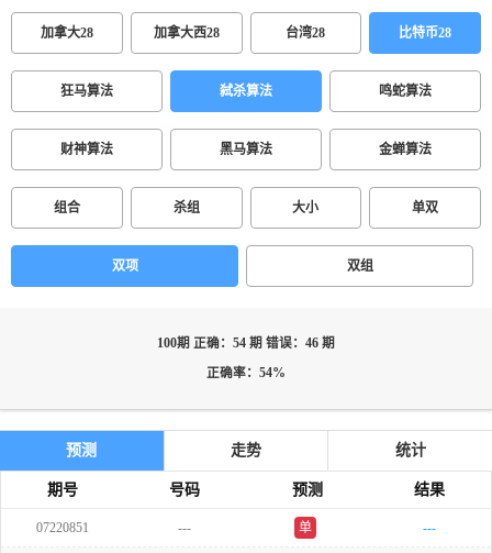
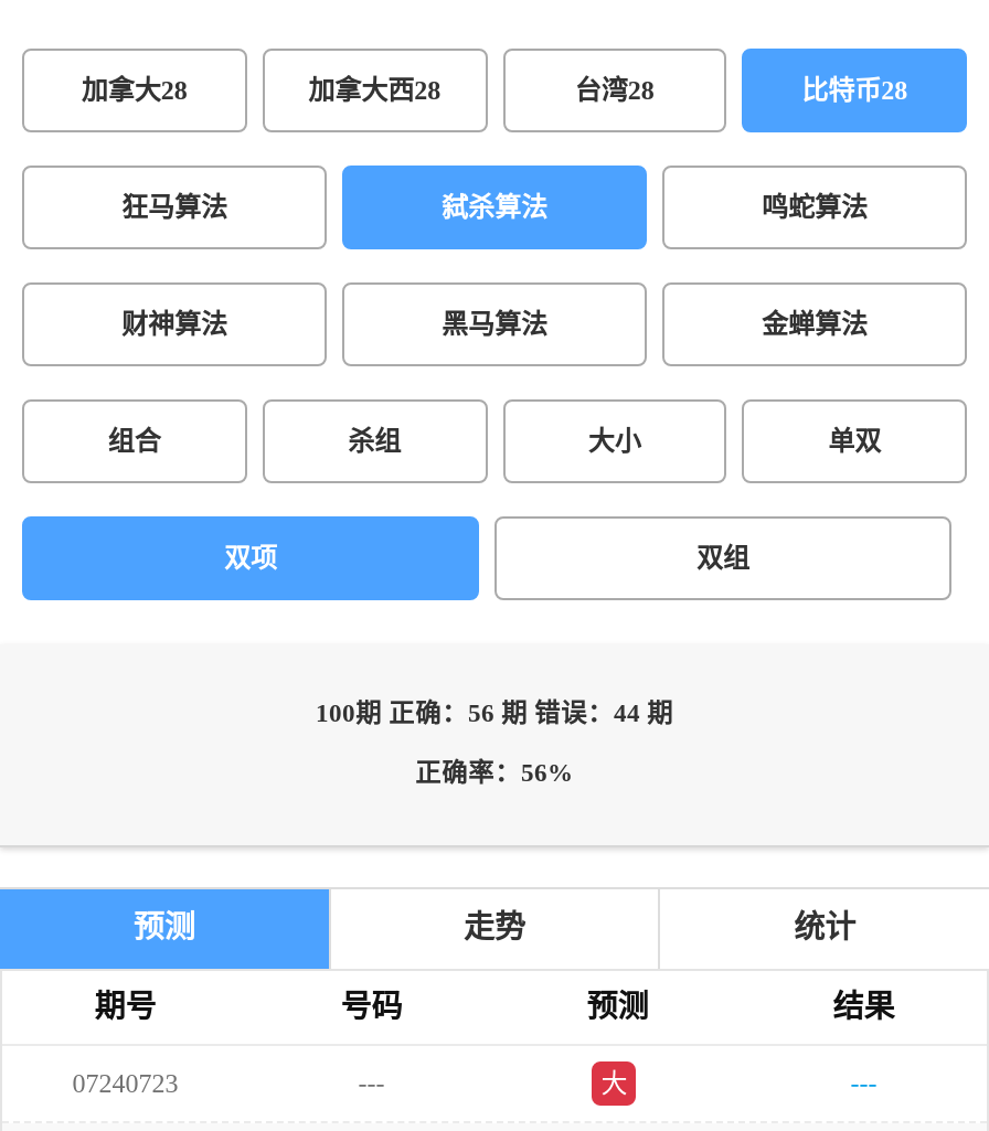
- 100期 正确：54 期 错误：46 期
+ 100期 正确：56 期 错误：44 期

- 正确率：54%
+ 正确率：56%

- 07220851
+ 07240723

- 单
+ 大
